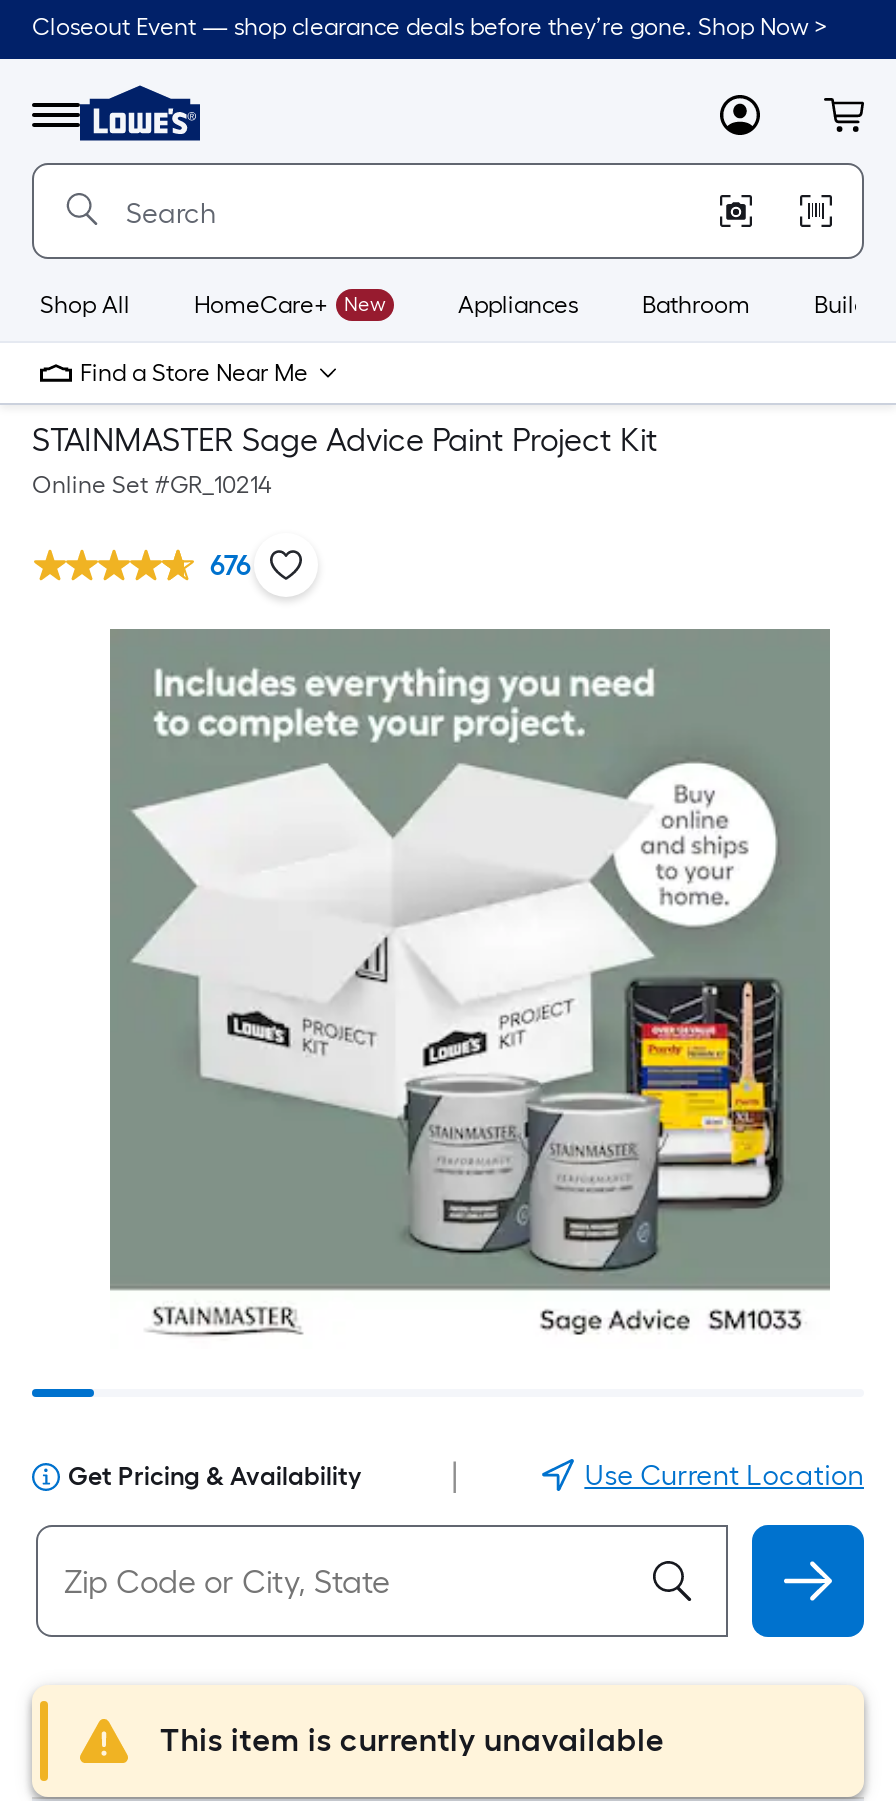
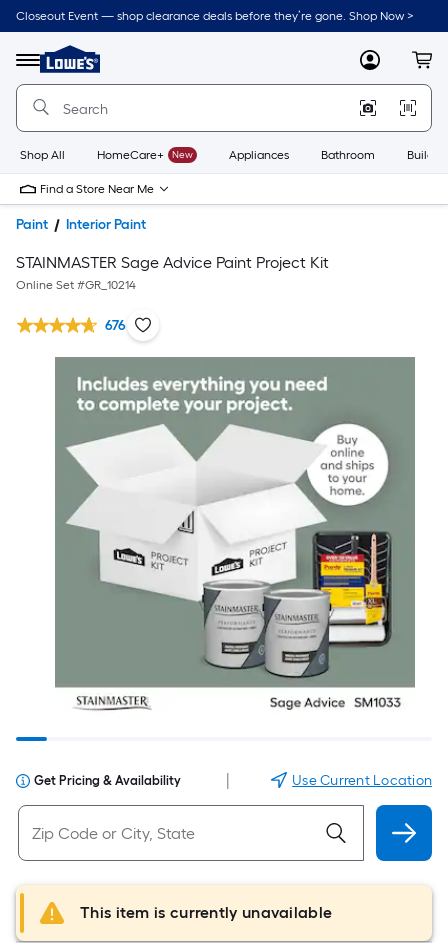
+ Paint
+ Interior Paint
